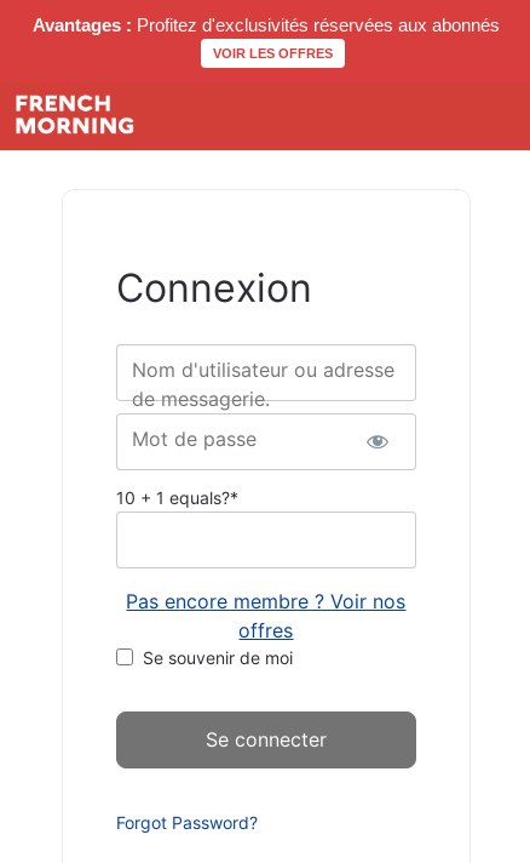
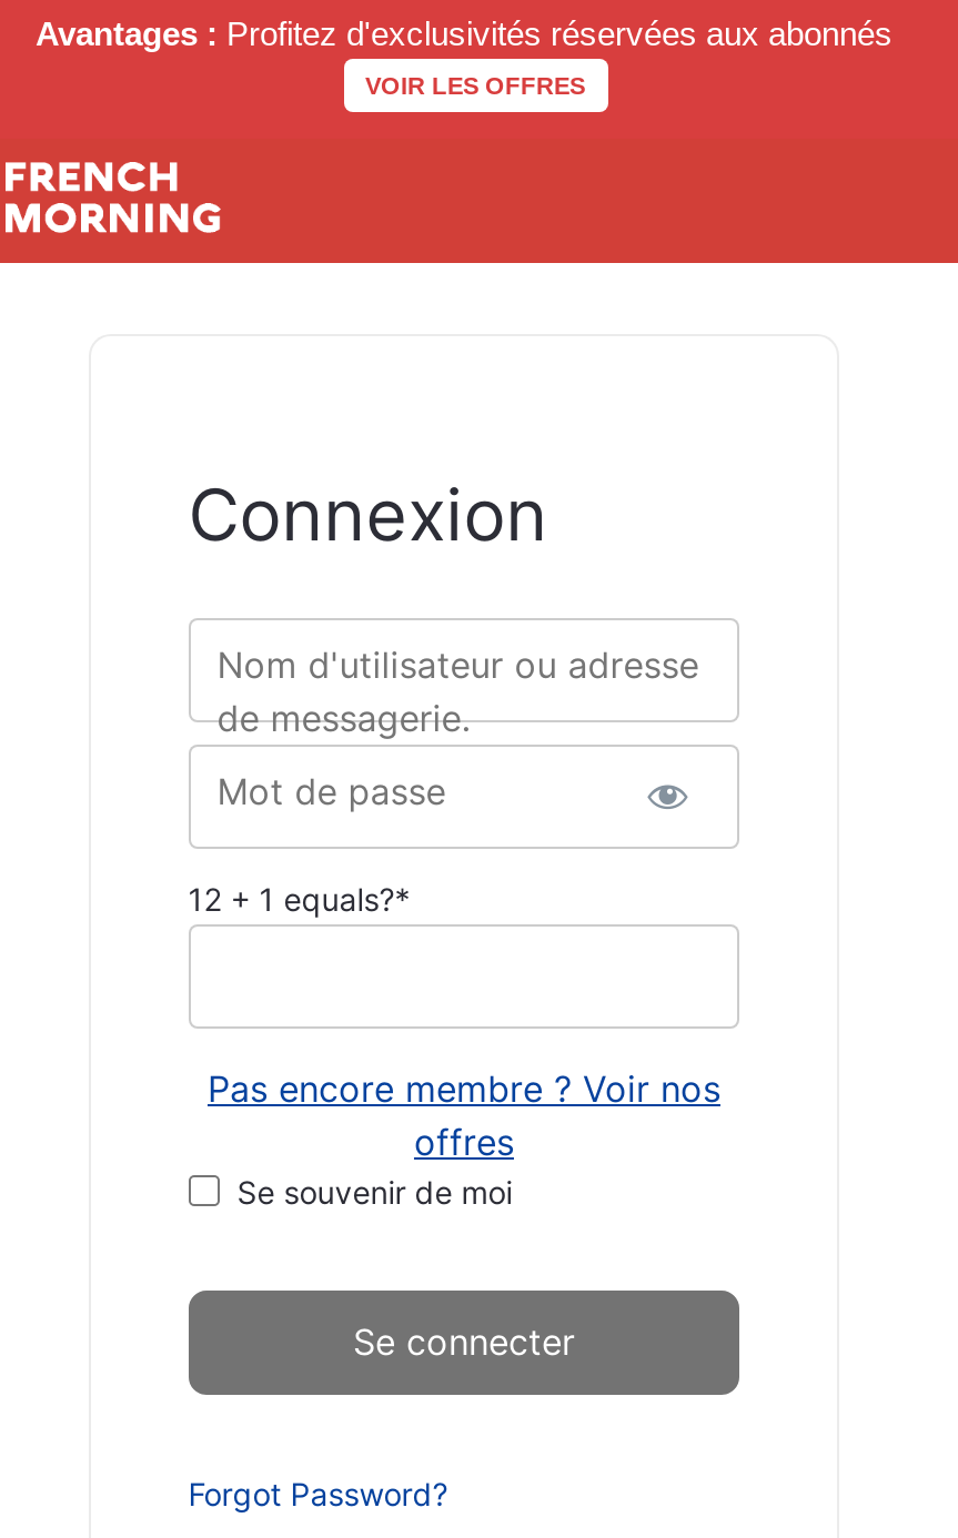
- 10 + 1 equals?*
+ 12 + 1 equals?*
